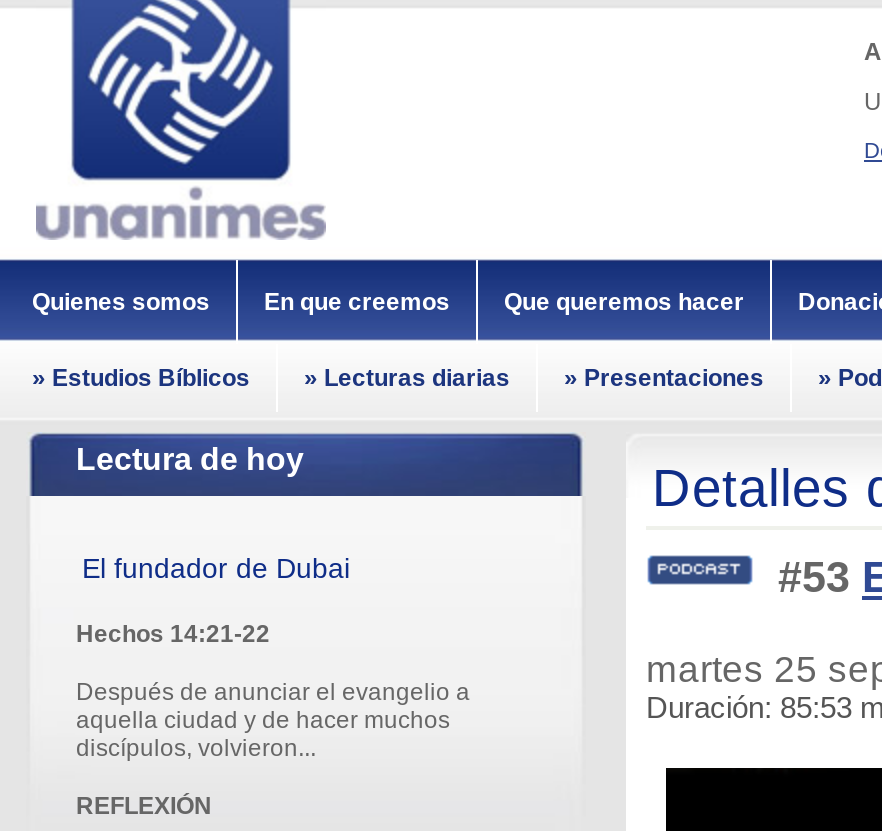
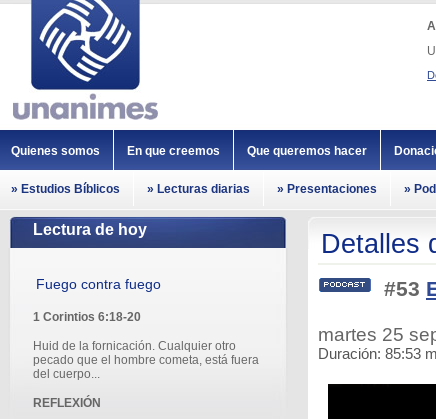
- El fundador de Dubai
+ Fuego contra fuego

- Hechos 14:21-22
+ 1 Corintios 6:18-20

- Después de anunciar el evangelio a
- aquella ciudad y de hacer muchos
- discípulos, volvieron...
+ Huid de la fornicación. Cualquier otro
+ pecado que el hombre cometa, está fuera
+ del cuerpo...
